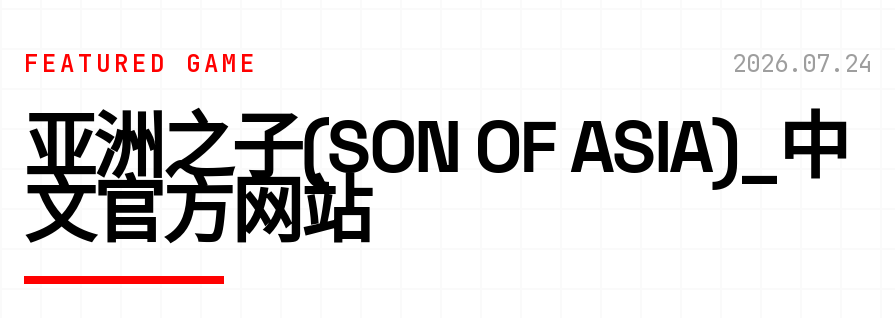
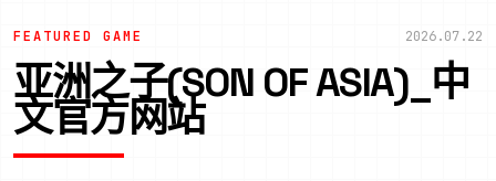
- 2026.07.24
+ 2026.07.22
